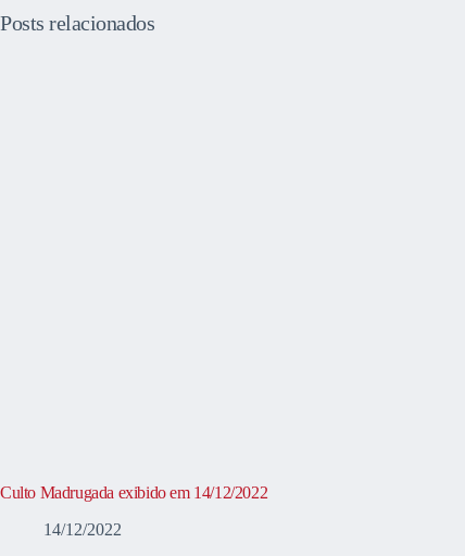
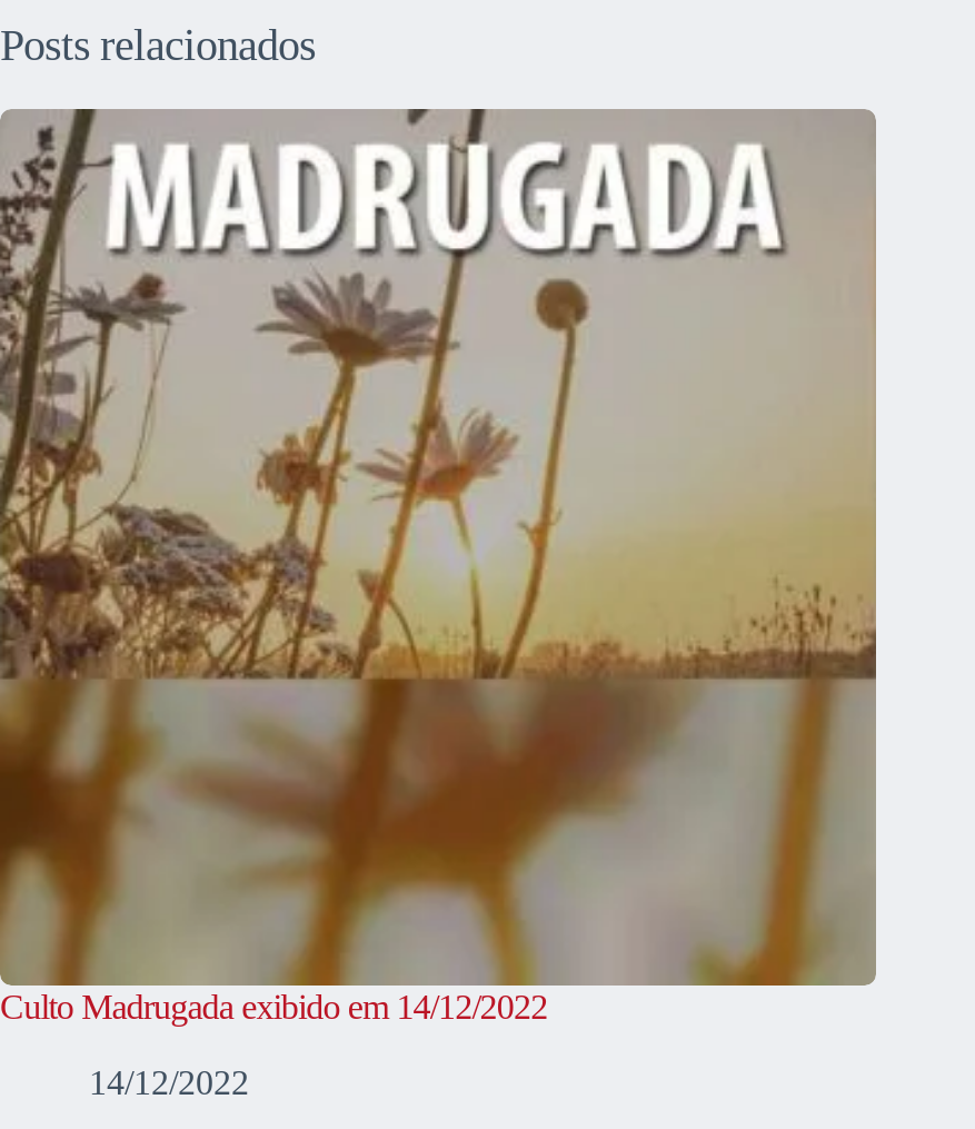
+ [image]
